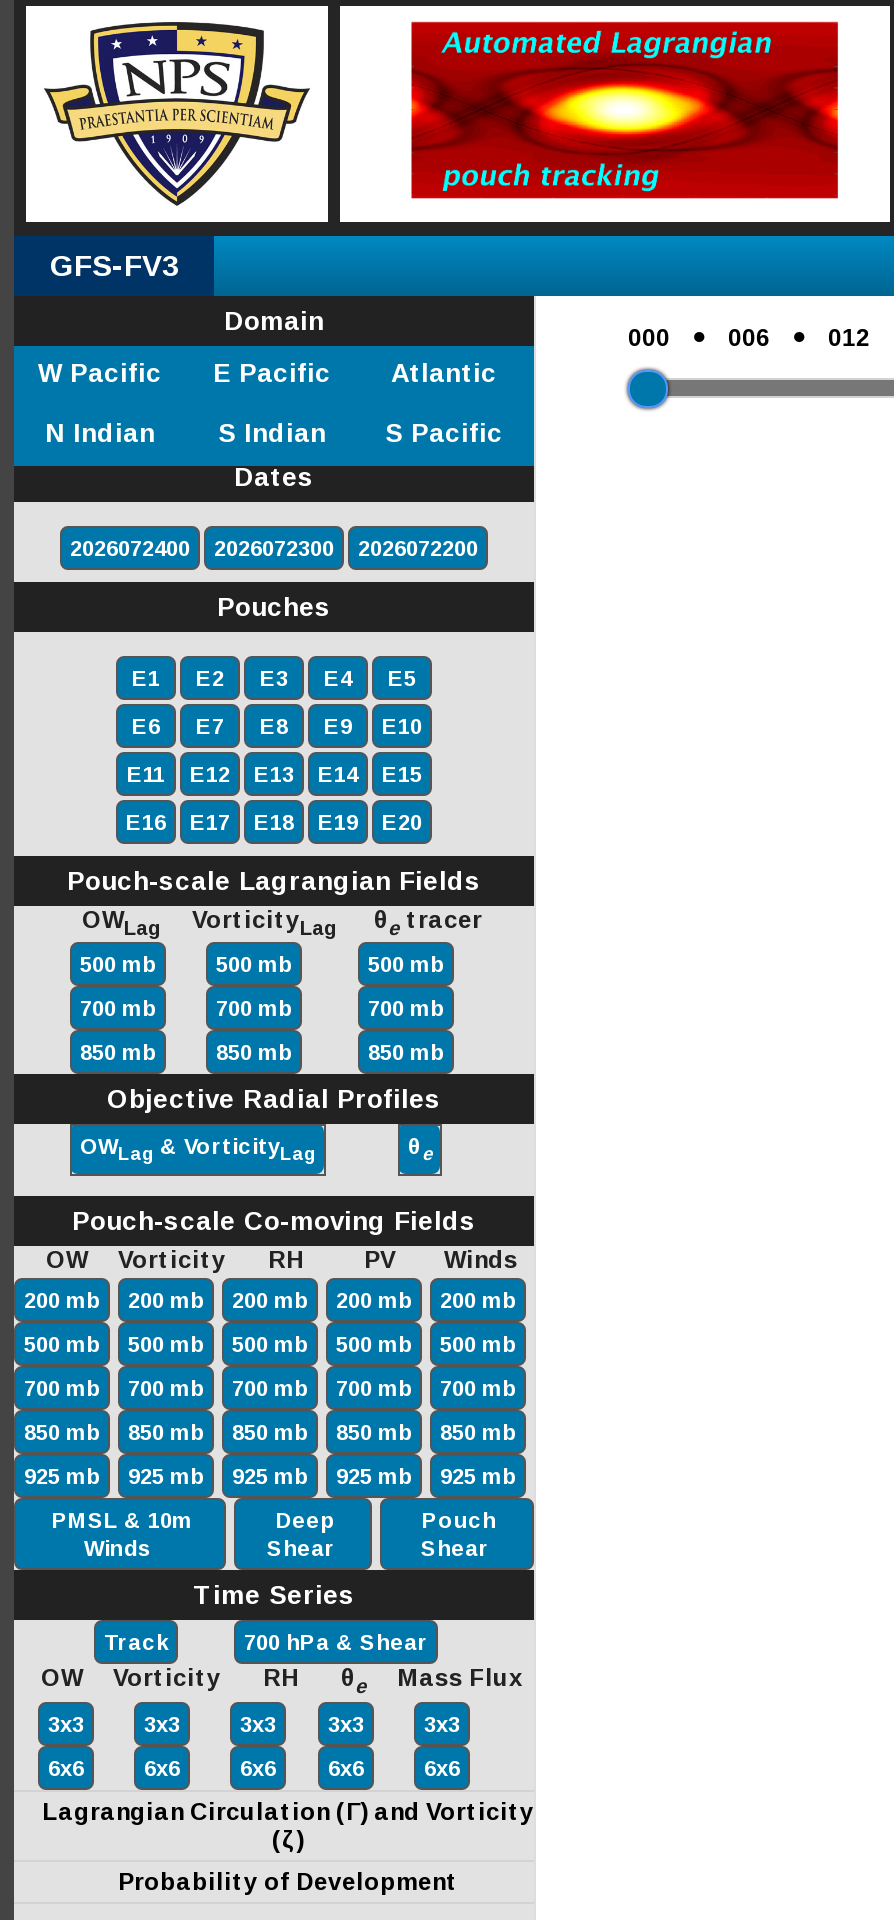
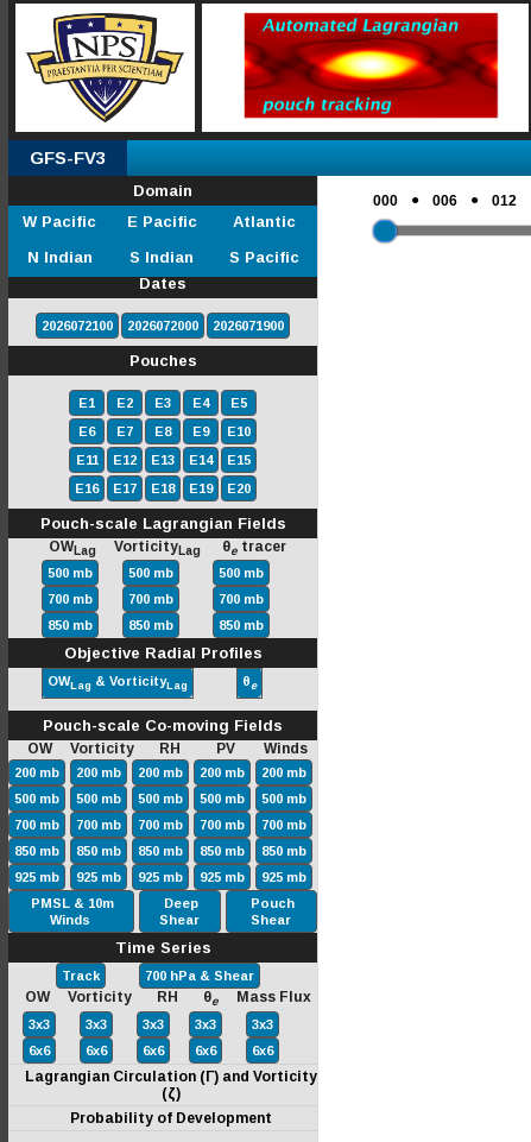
- 2026072400
+ 2026072100

- 2026072300
+ 2026072000

- 2026072200
+ 2026071900
